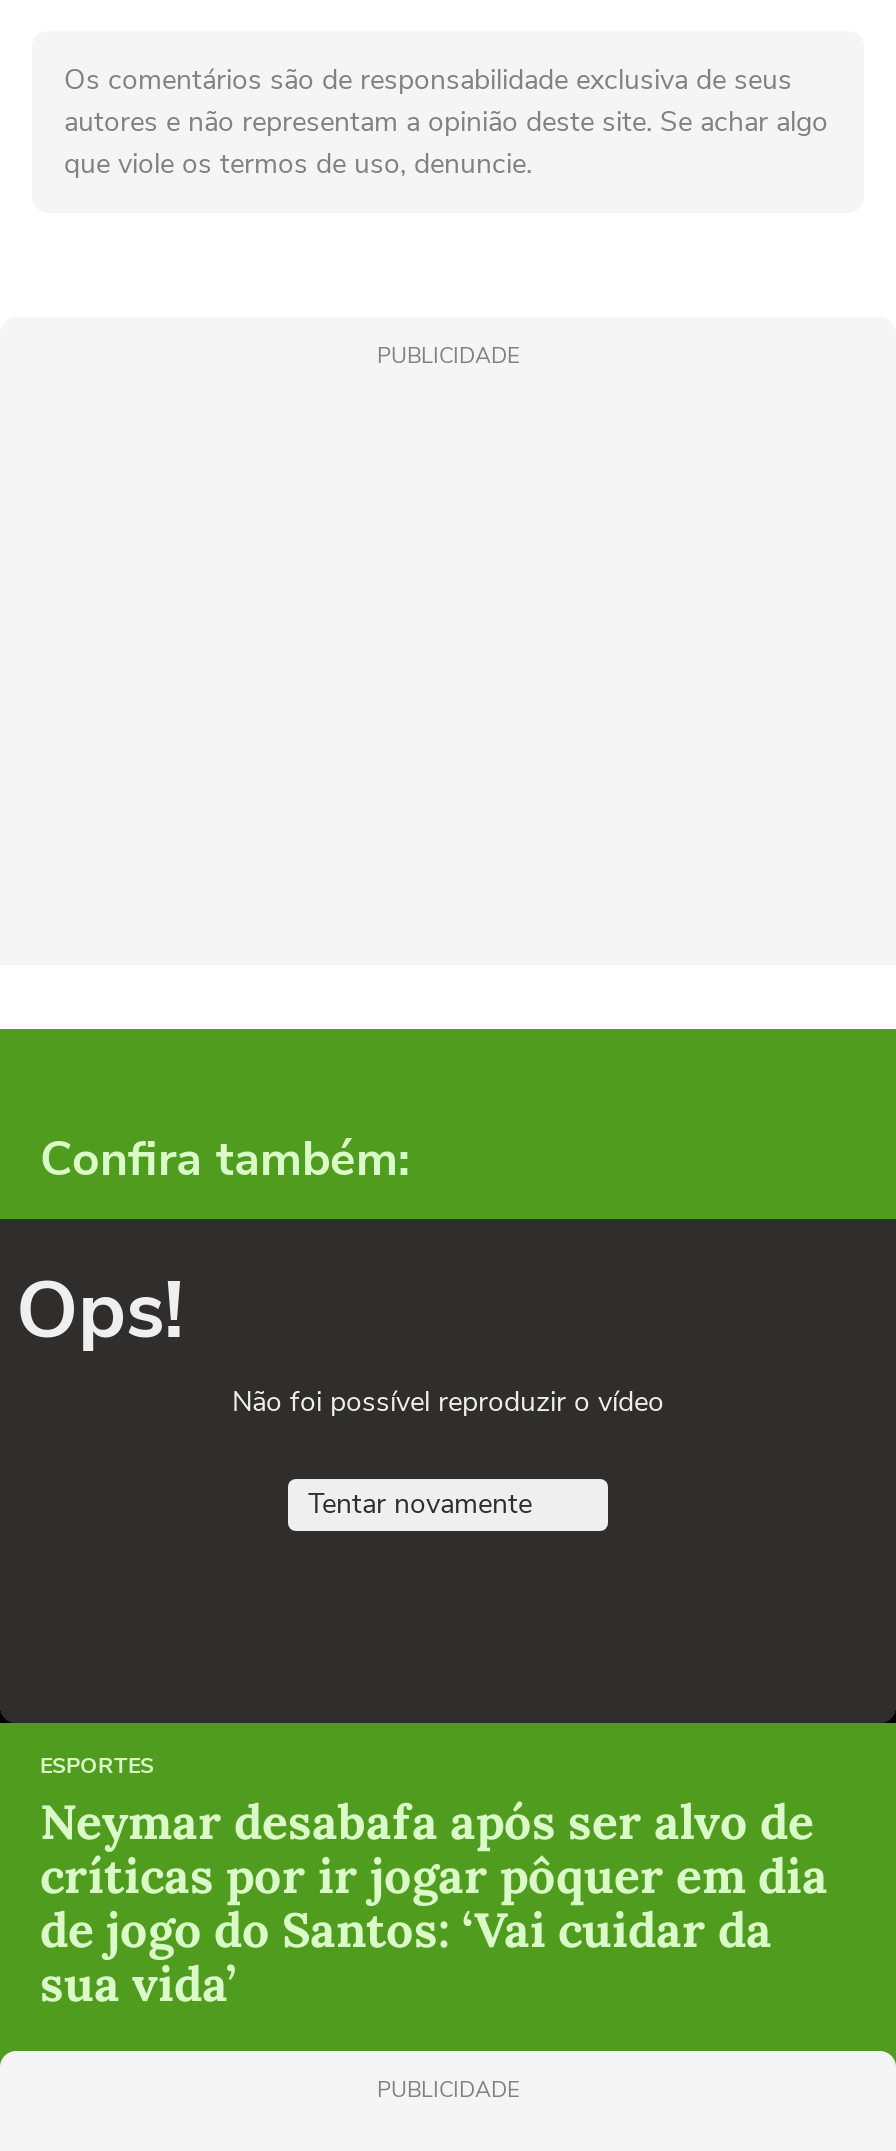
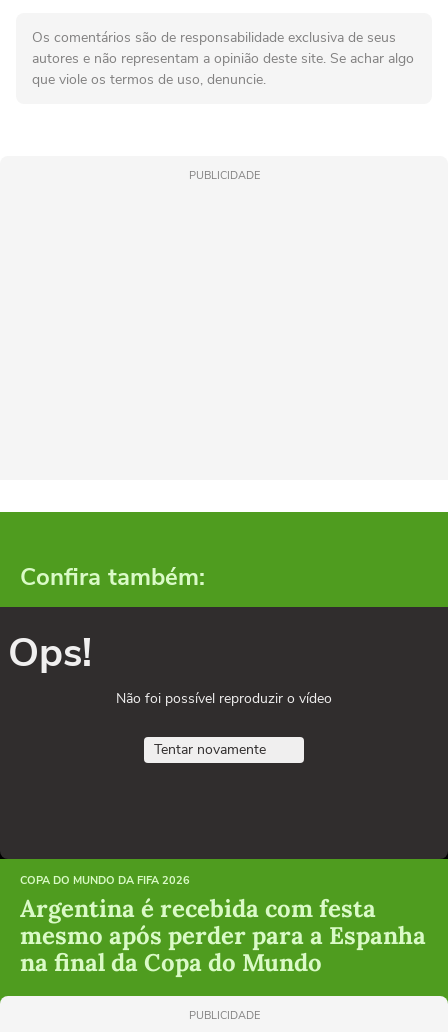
- ESPORTES
- Neymar desabafa após ser alvo de
- críticas por ir jogar pôquer em dia
- de jogo do Santos: ‘Vai cuidar da
- sua vida’
+ COPA DO MUNDO DA FIFA 2026
+ Argentina é recebida com festa
+ mesmo após perder para a Espanha
+ na final da Copa do Mundo
